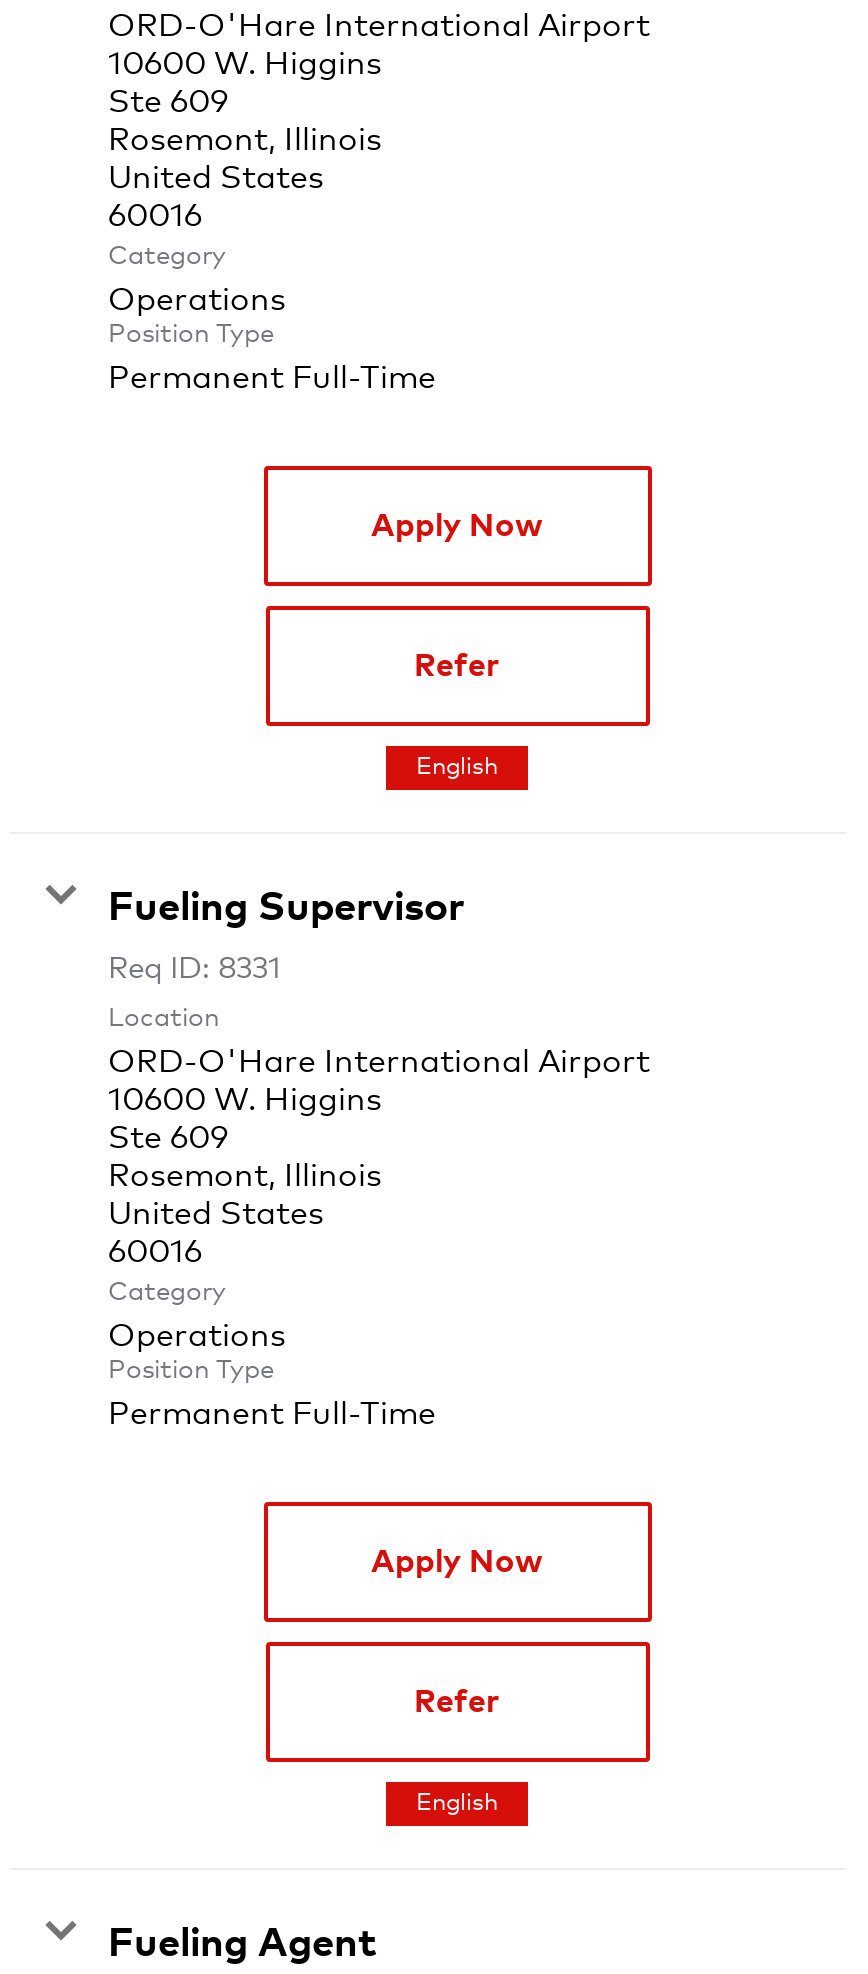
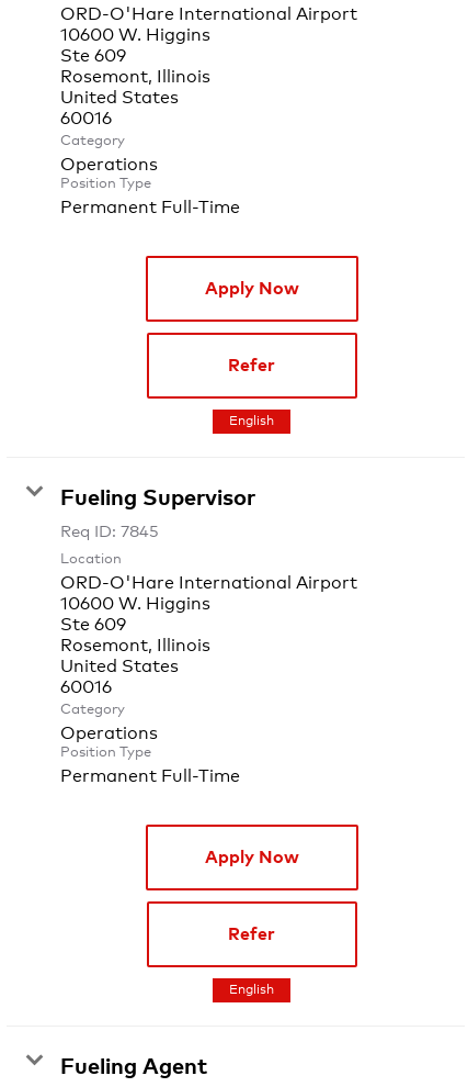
- Req ID: 8331
+ Req ID: 7845
